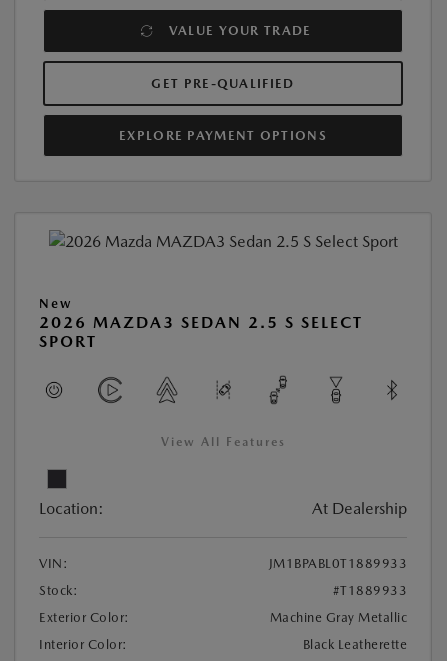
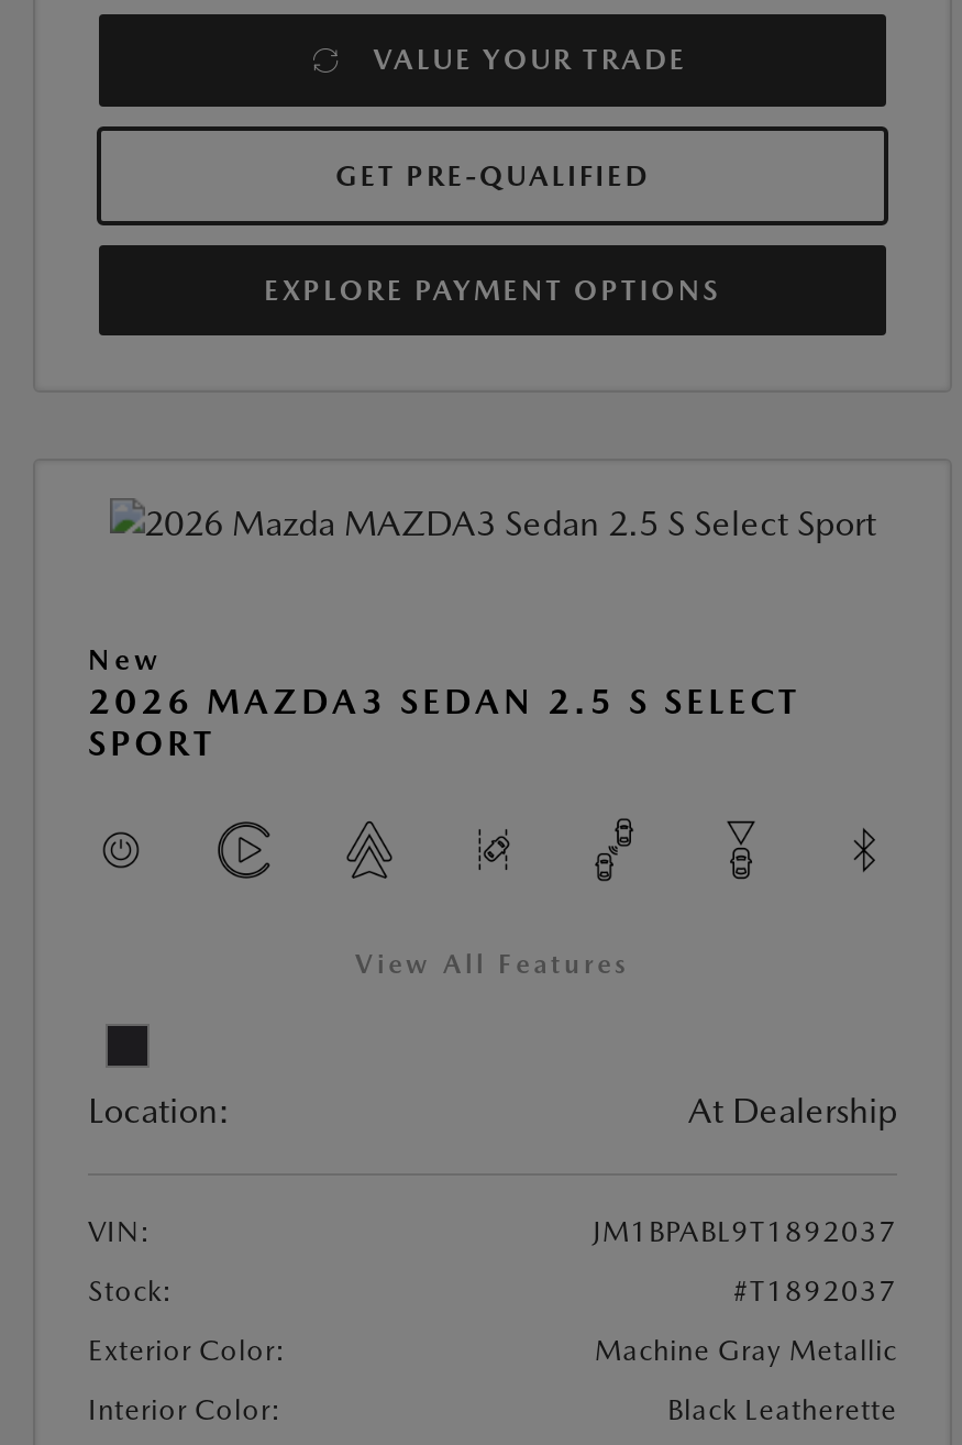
- JM1BPABL0T1889933
+ JM1BPABL9T1892037

- #T1889933
+ #T1892037
